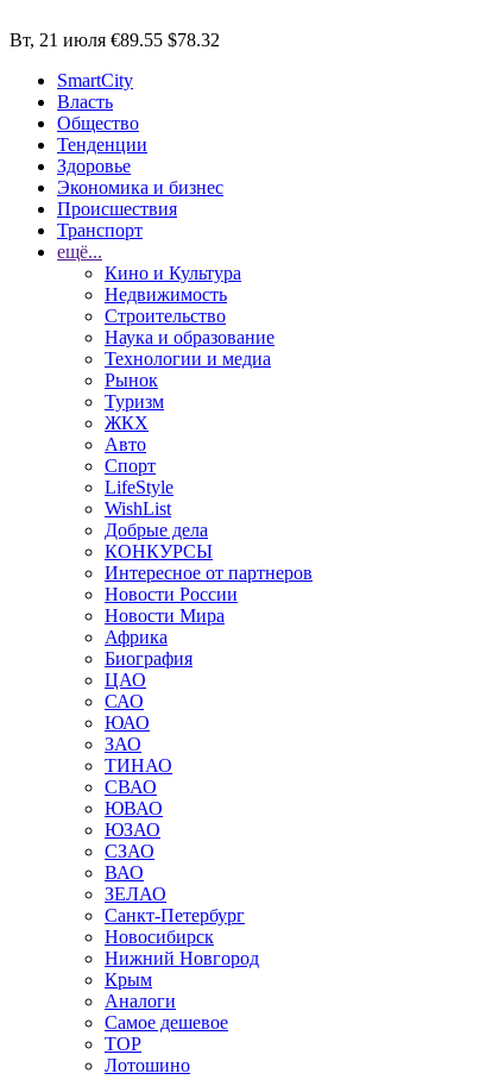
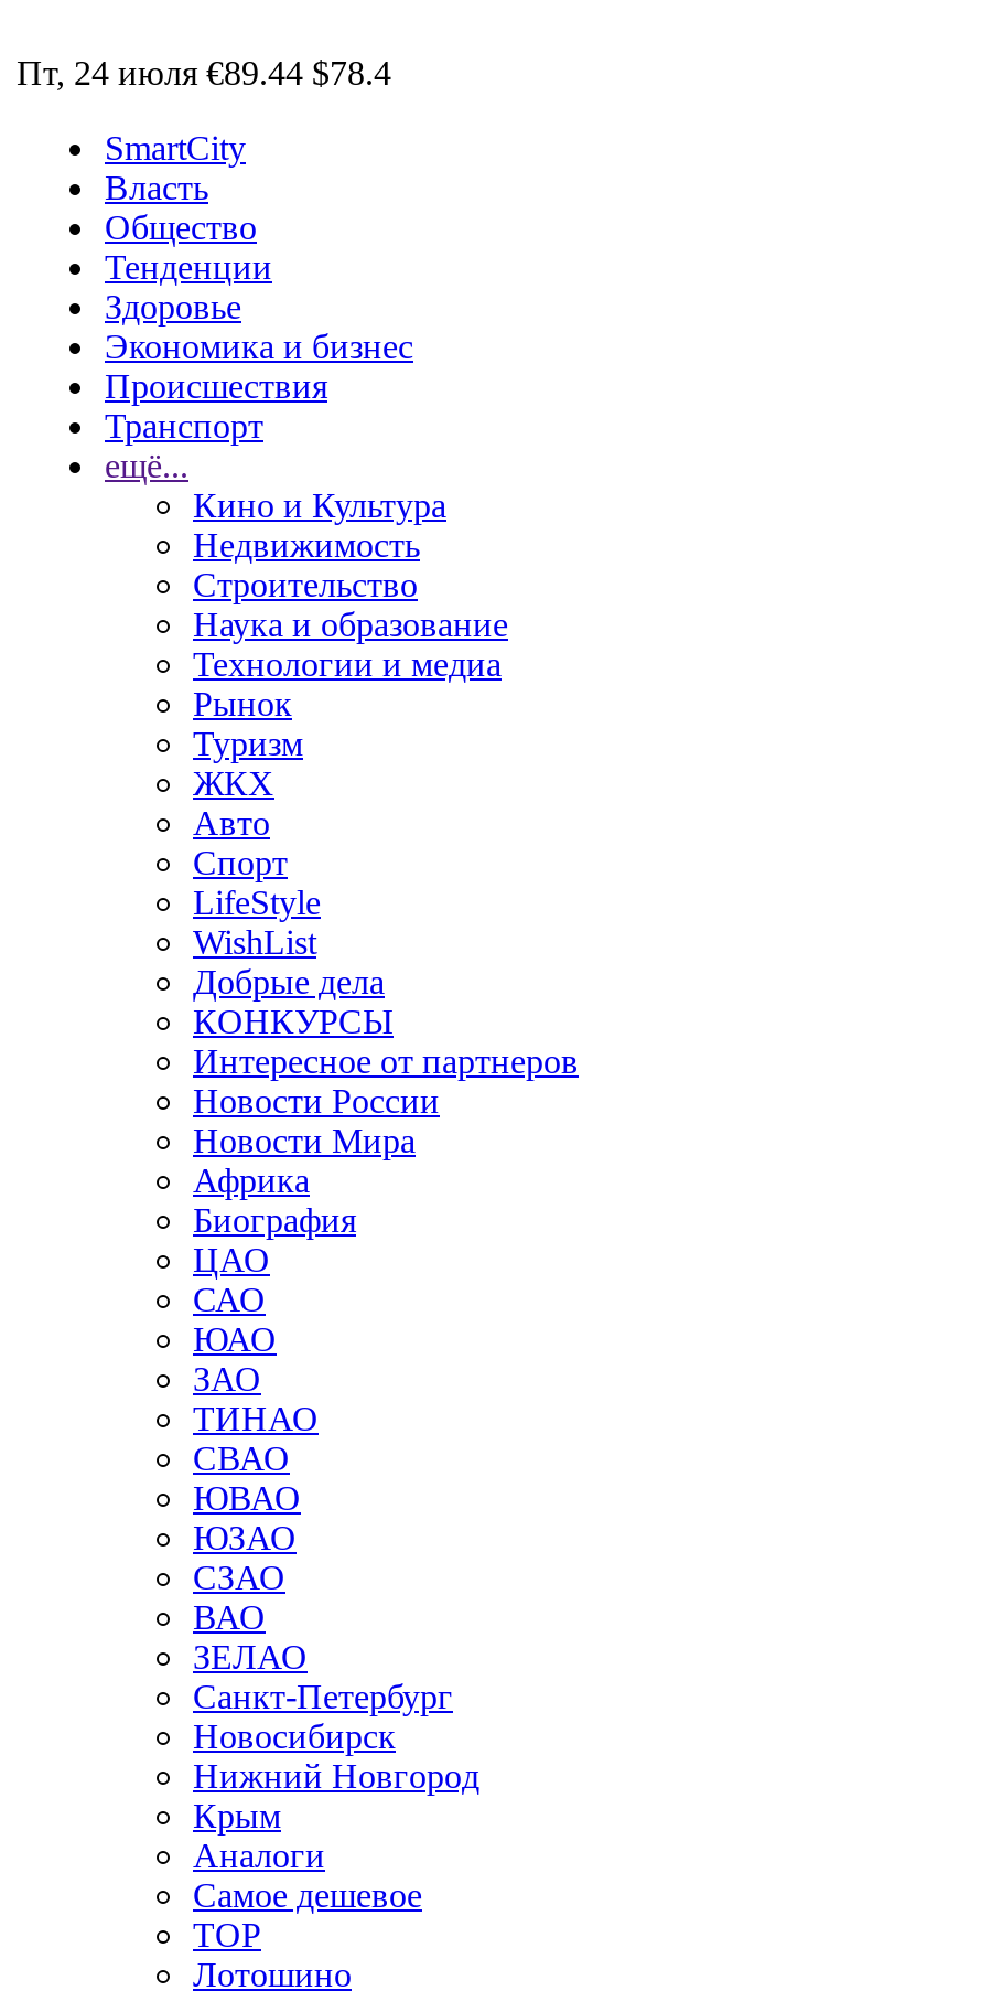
- Вт, 21 июля €89.55 $78.32
+ Пт, 24 июля €89.44 $78.4
